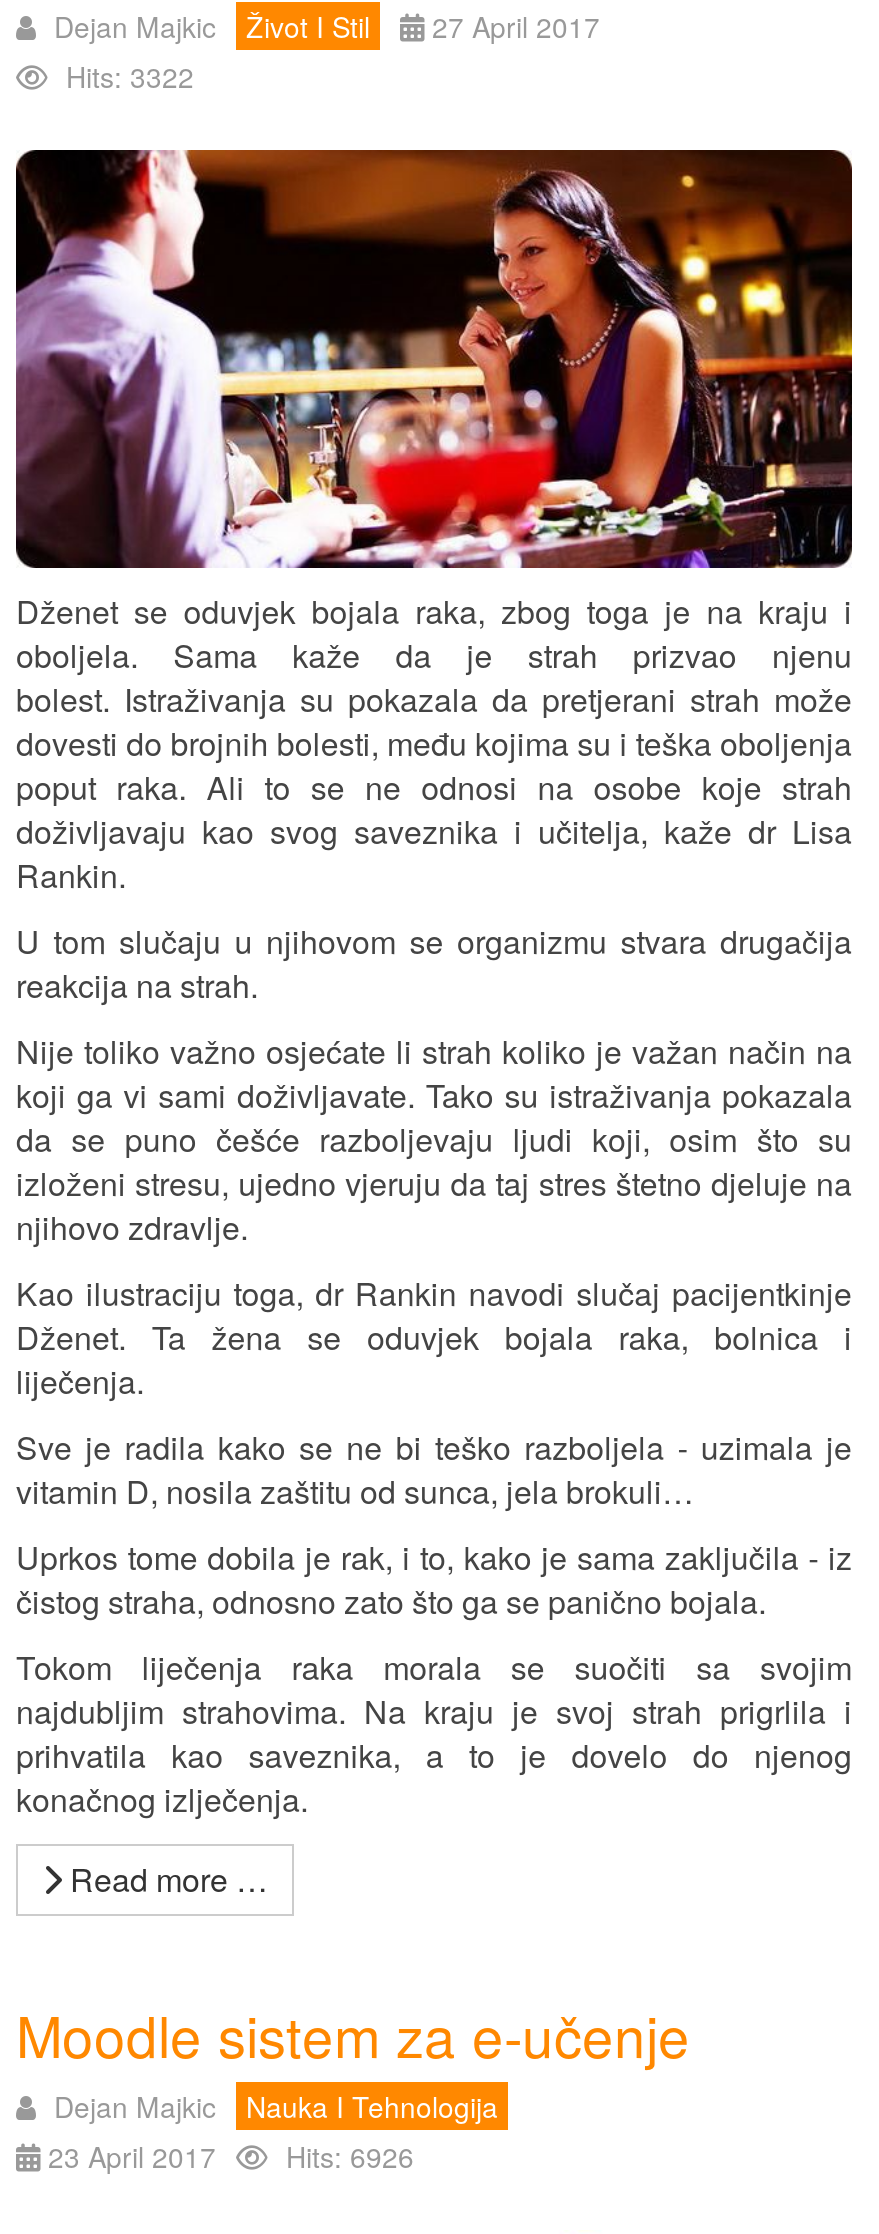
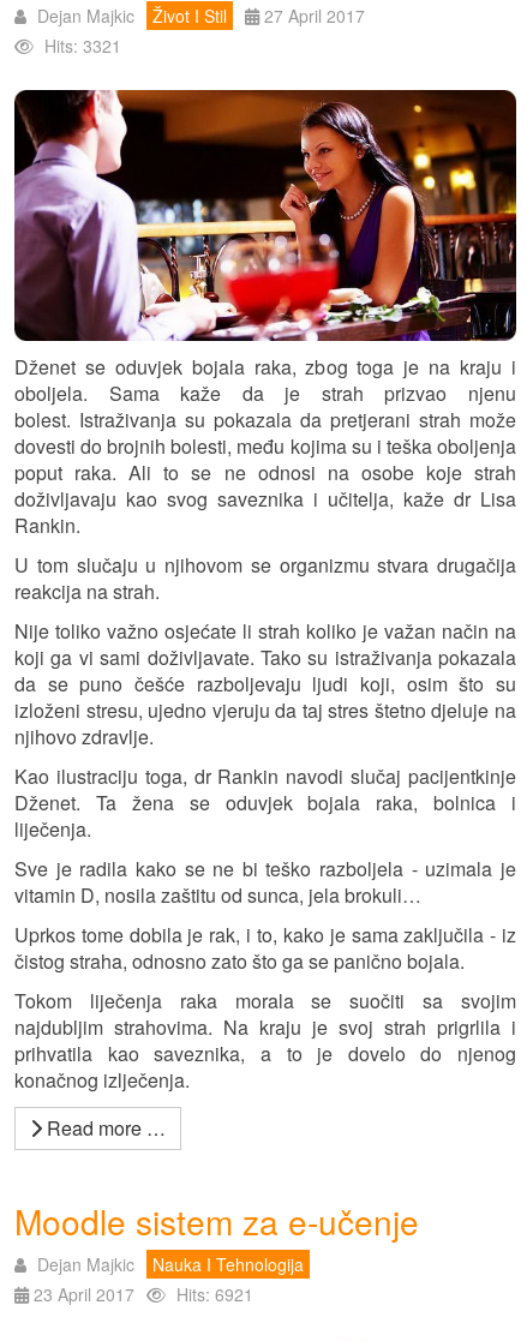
- Hits: 3322
+ Hits: 3321

- 23 April 2017 Hits: 6926
+ 23 April 2017 Hits: 6921
